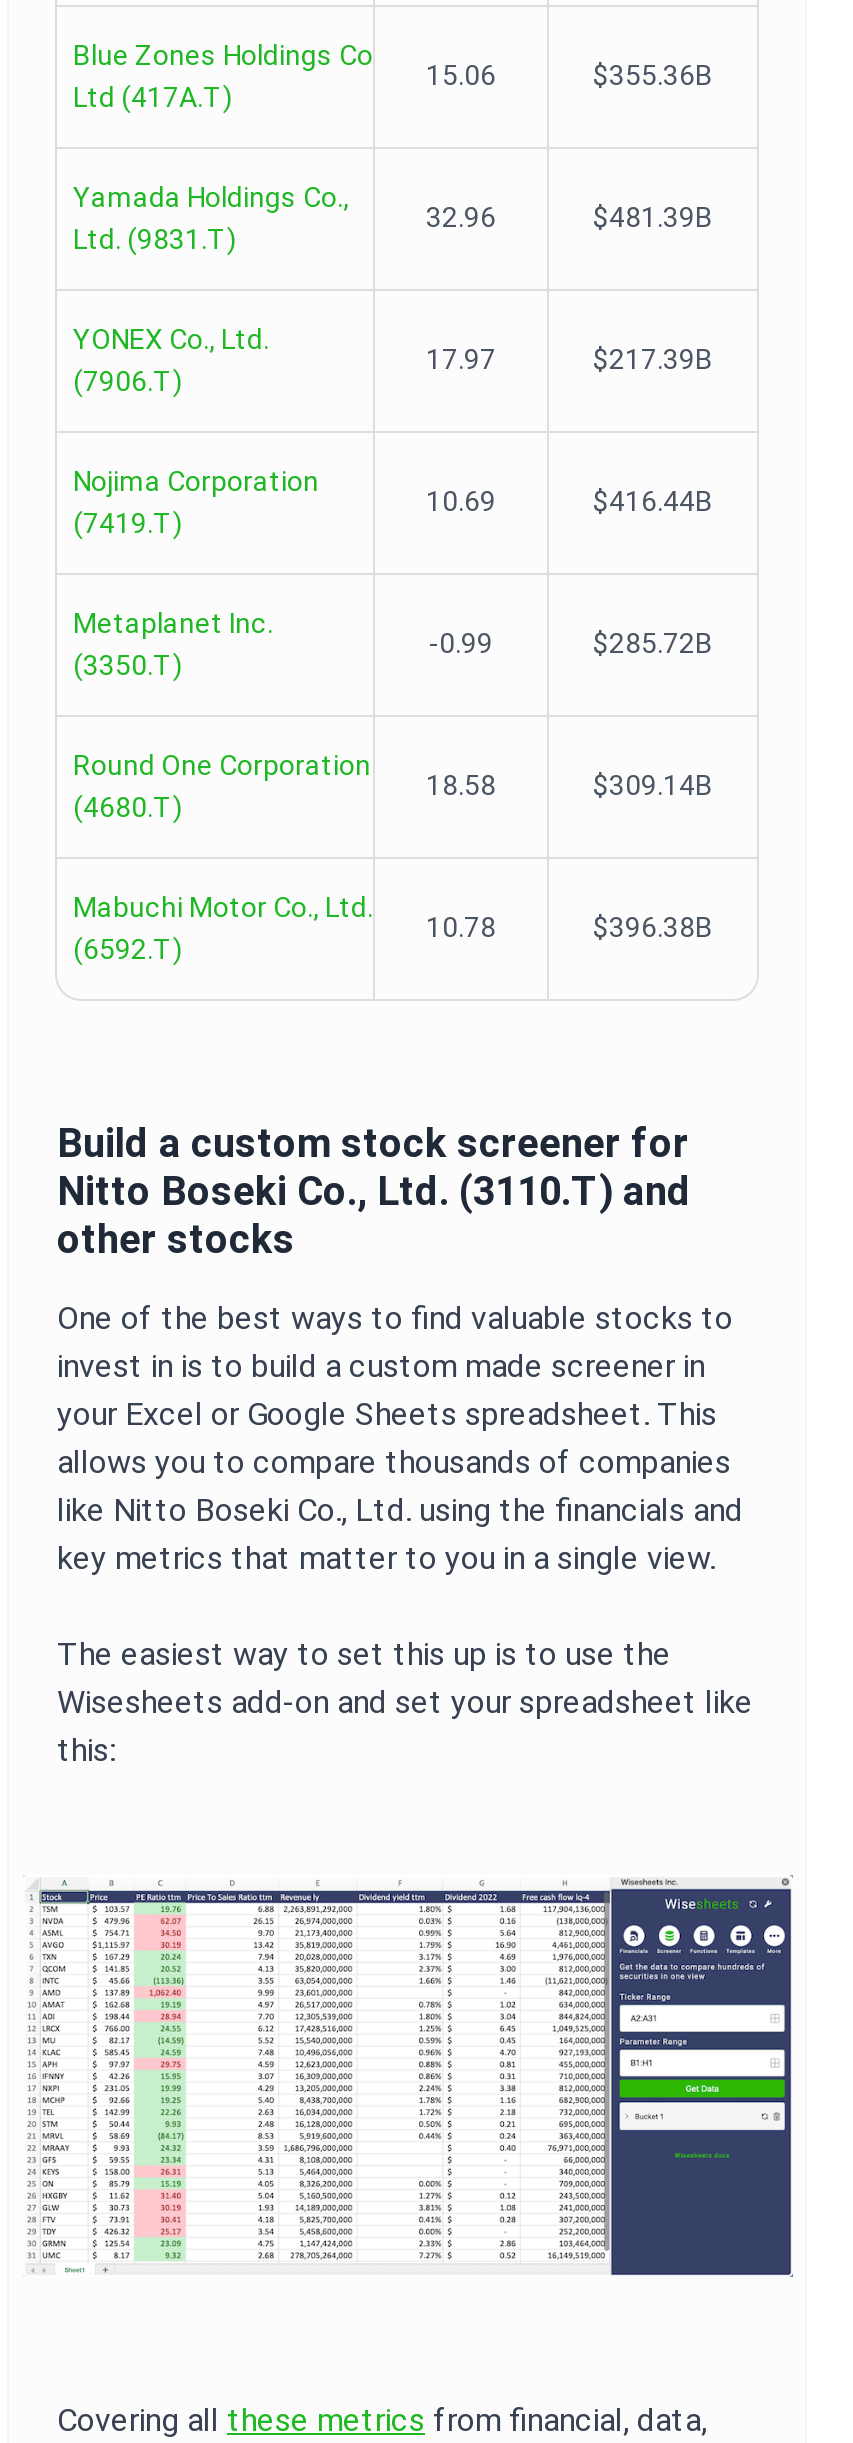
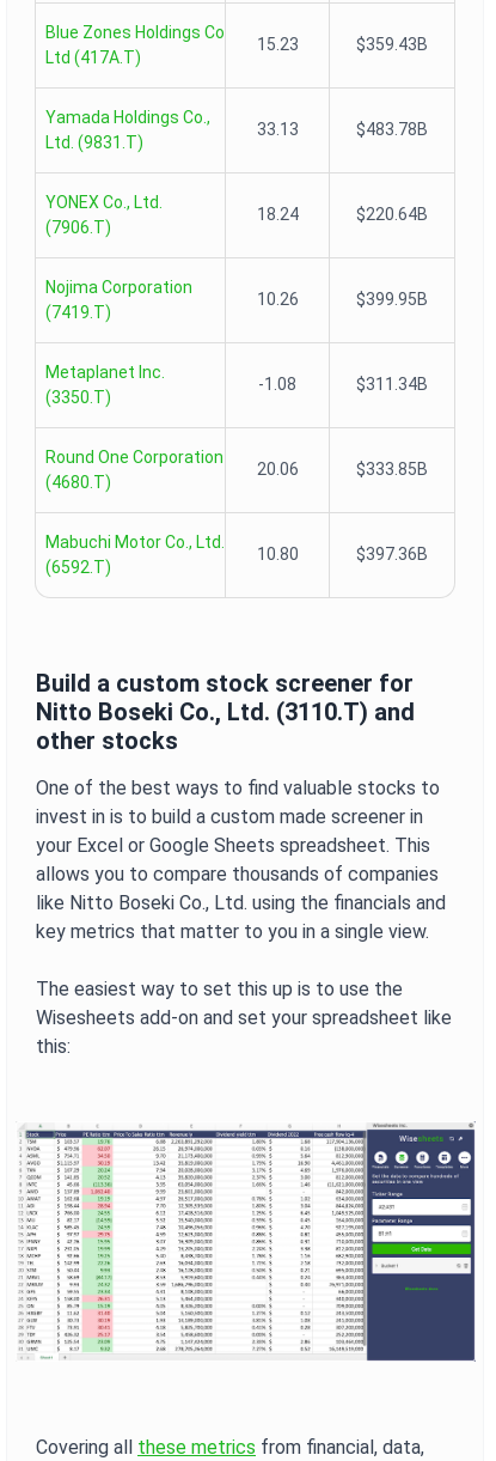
- 15.06
- $355.36B
+ 15.23
+ $359.43B

- 32.96
- $481.39B
+ 33.13
+ $483.78B

- 17.97
- $217.39B
+ 18.24
+ $220.64B

- 10.69
- $416.44B
+ 10.26
+ $399.95B

- -0.99
- $285.72B
+ -1.08
+ $311.34B

- 18.58
- $309.14B
+ 20.06
+ $333.85B

- 10.78
- $396.38B
+ 10.80
+ $397.36B
